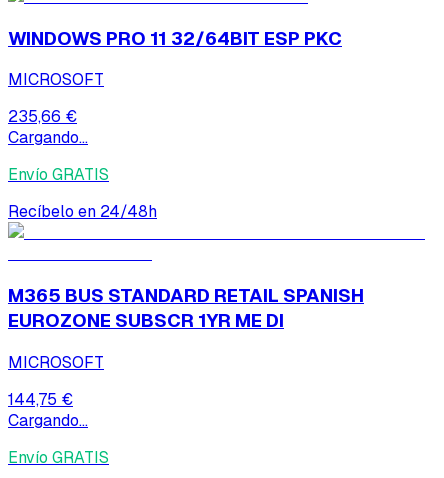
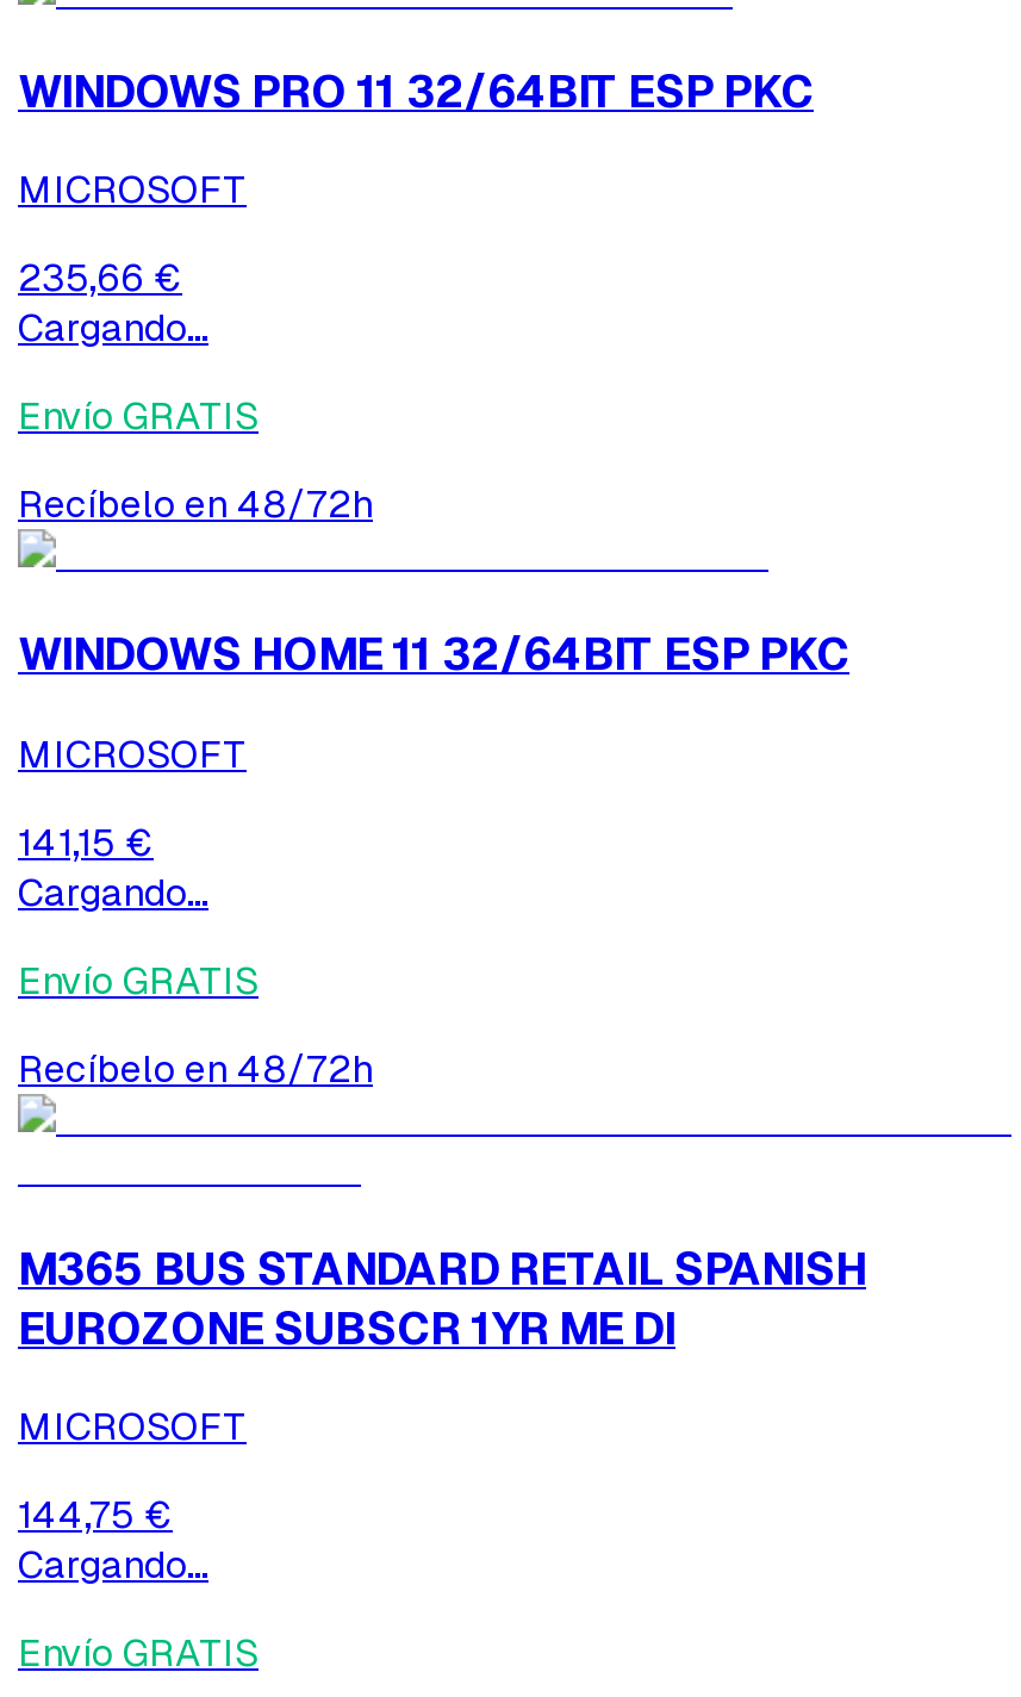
- Recíbelo en 24/48h
+ Recíbelo en 48/72h
+ WINDOWS HOME 11 32/64BIT ESP PKC
+ MICROSOFT
+ 141,15 €
+ Cargando...
+ Envío GRATIS
+ Recíbelo en 48/72h
